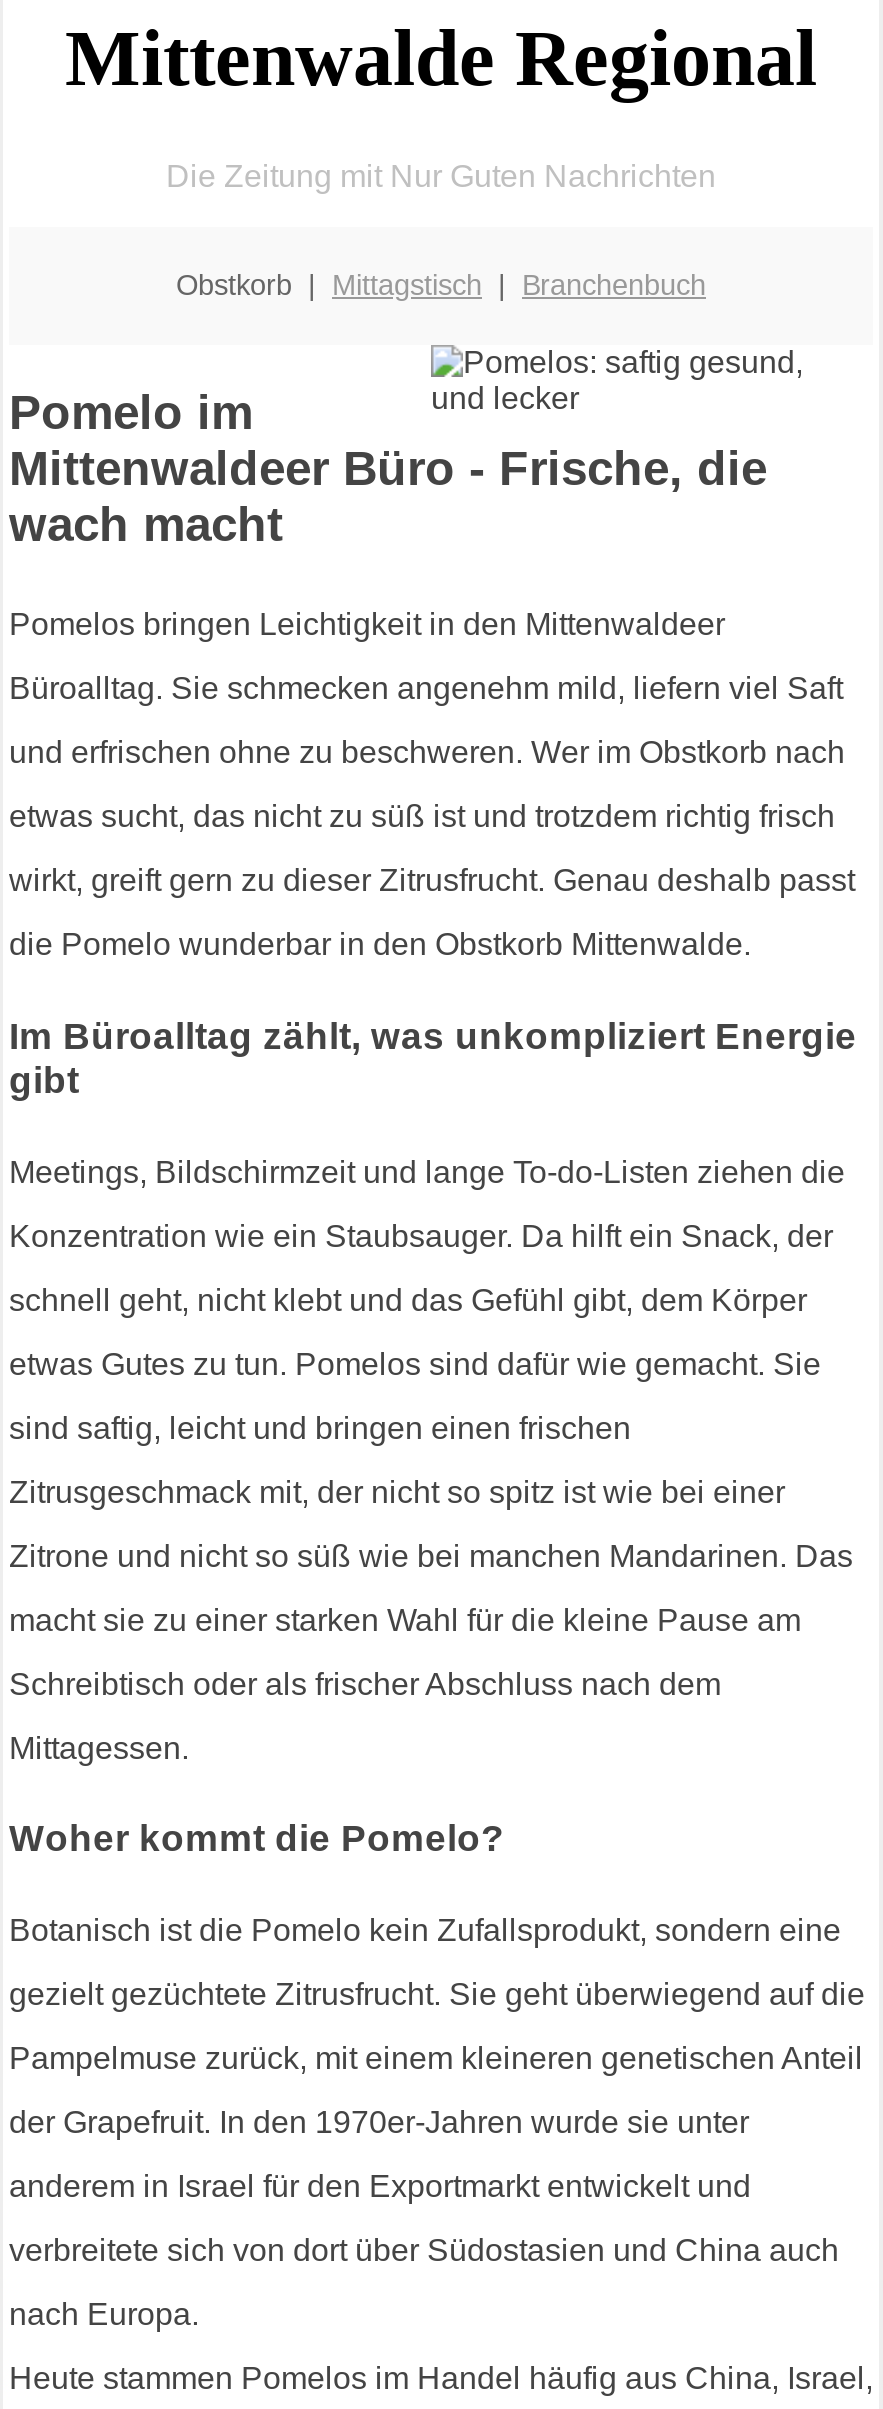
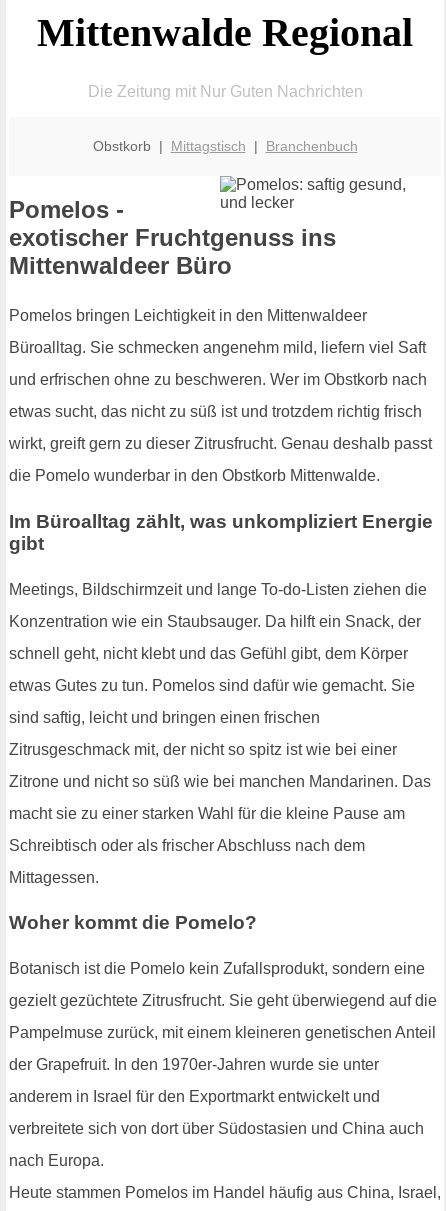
- Pomelo im
- Mittenwaldeer Büro - Frische, die
- wach macht
+ Pomelos -
+ exotischer Fruchtgenuss ins
+ Mittenwaldeer Büro
